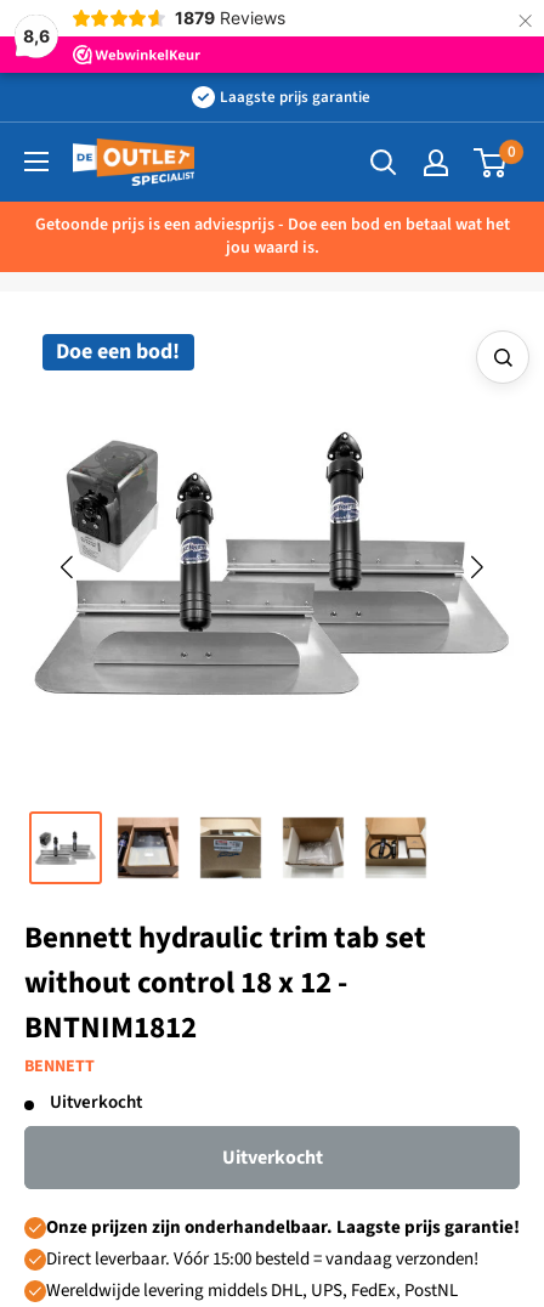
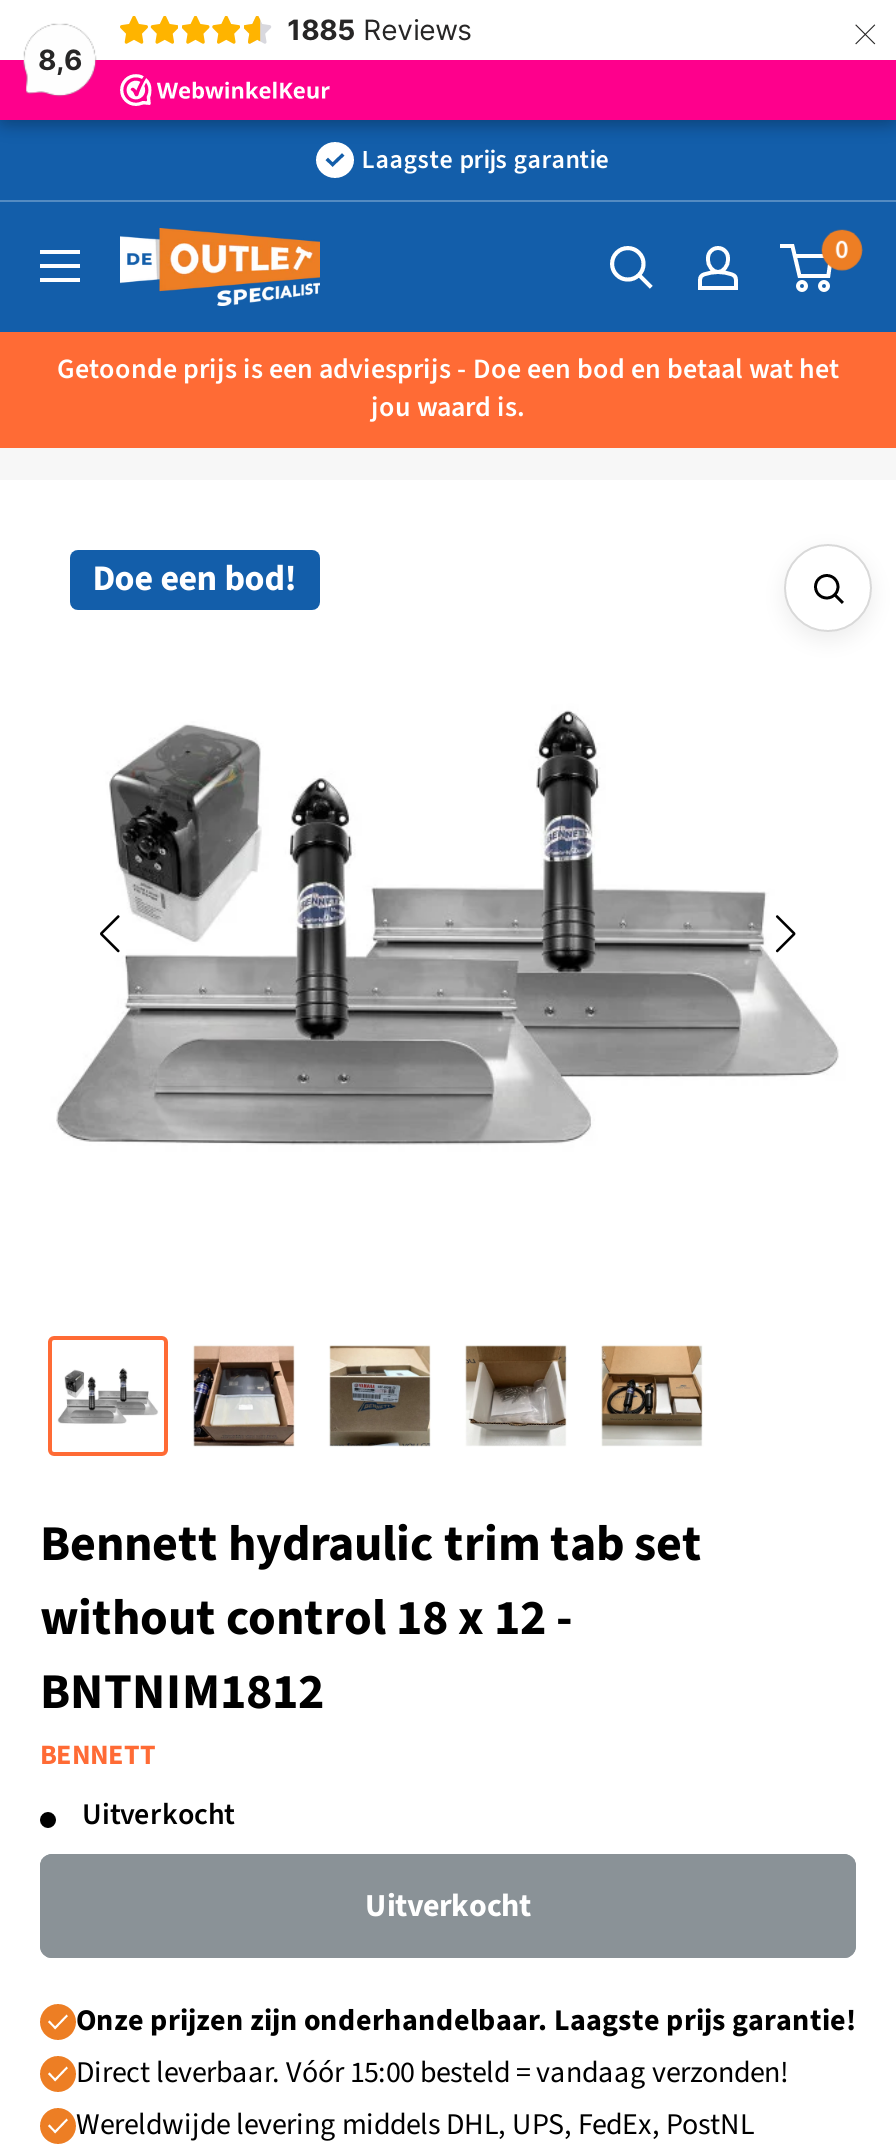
- 1879 Reviews
+ 1885 Reviews
